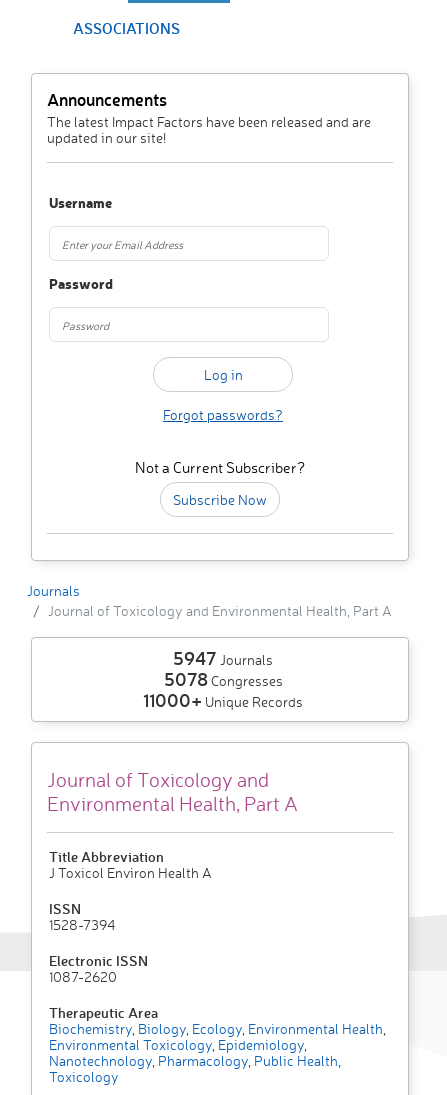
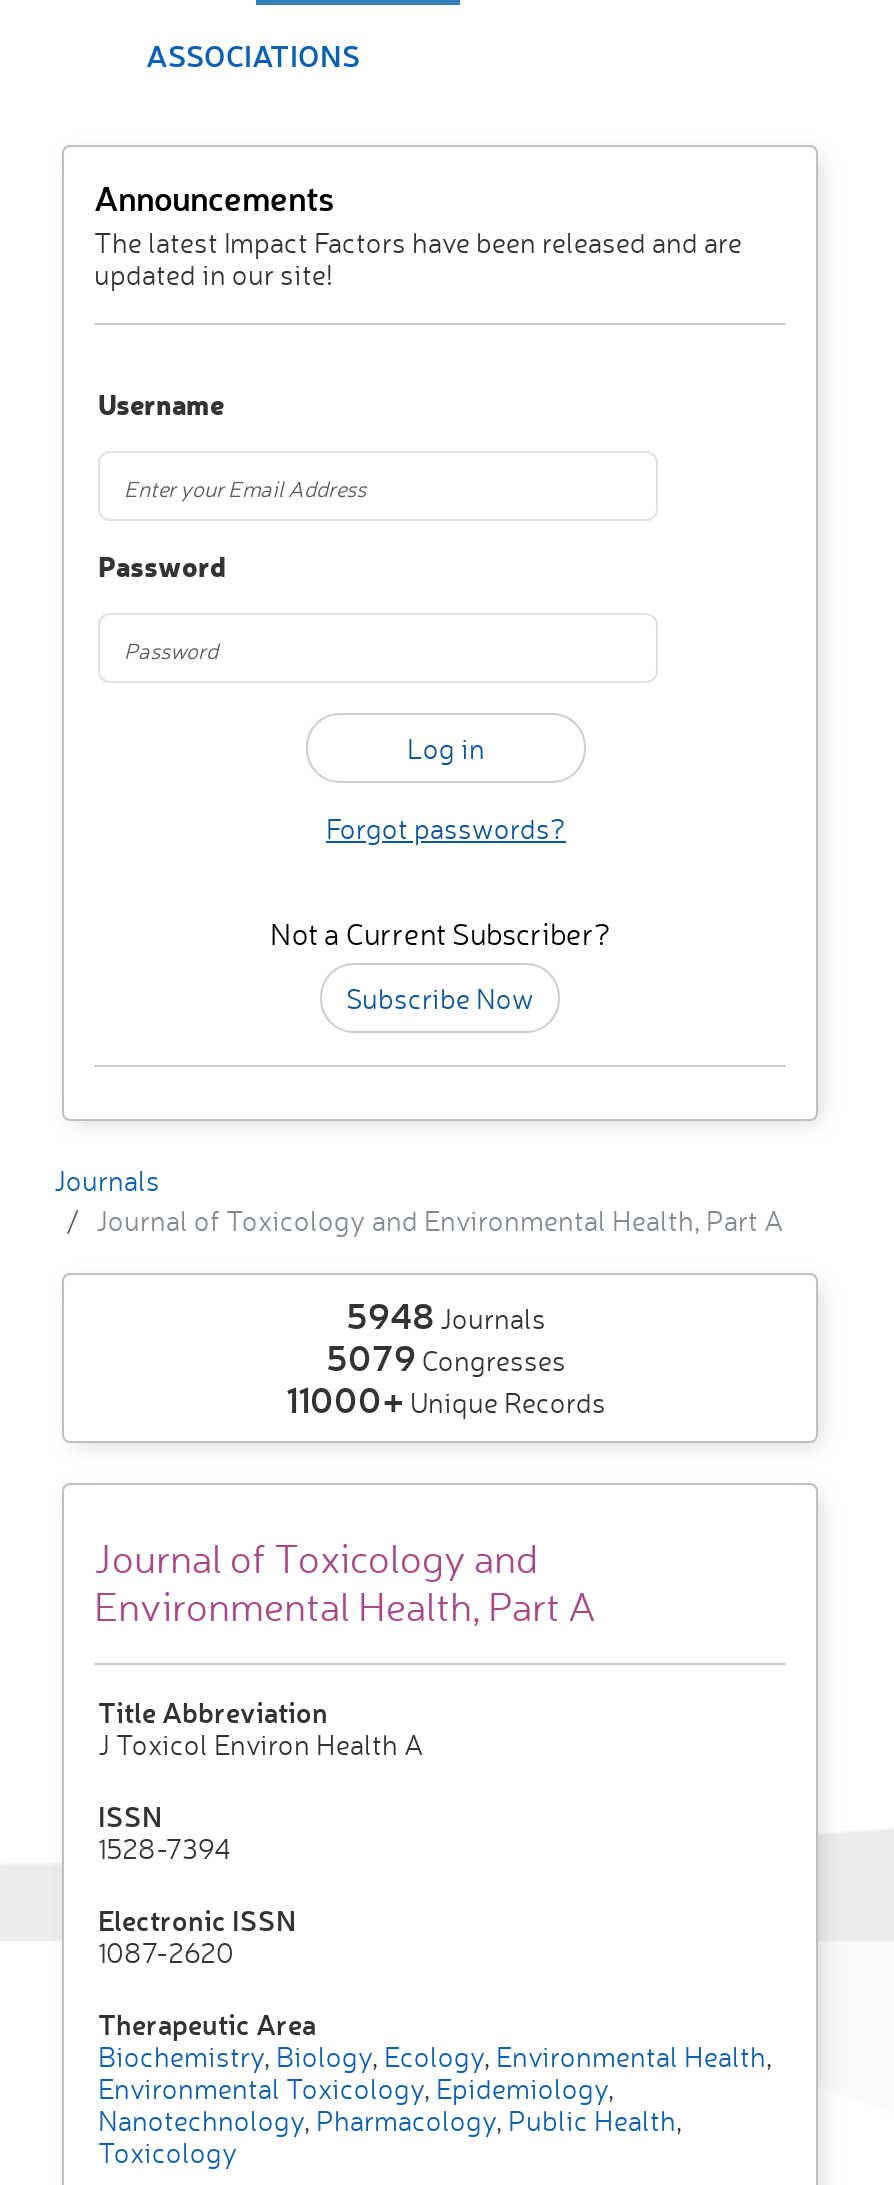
- 5947Journals
+ 5948Journals

- 5078 Congresses
+ 5079 Congresses
